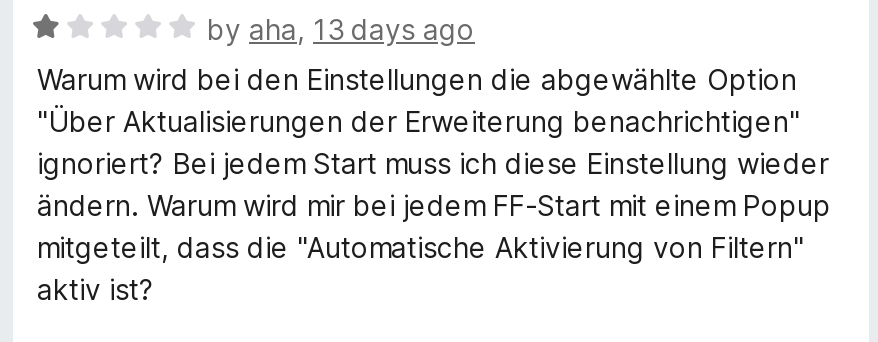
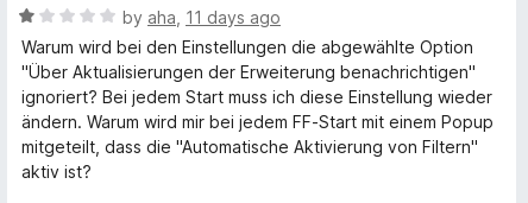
- by aha, 13 days ago
+ by aha, 11 days ago
